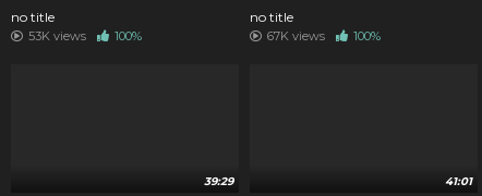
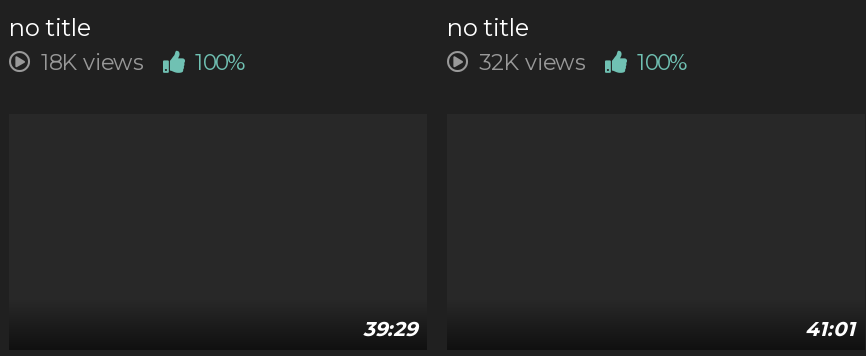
- 53K views 100%
+ 18K views 100%

- 67K views 100%
+ 32K views 100%
